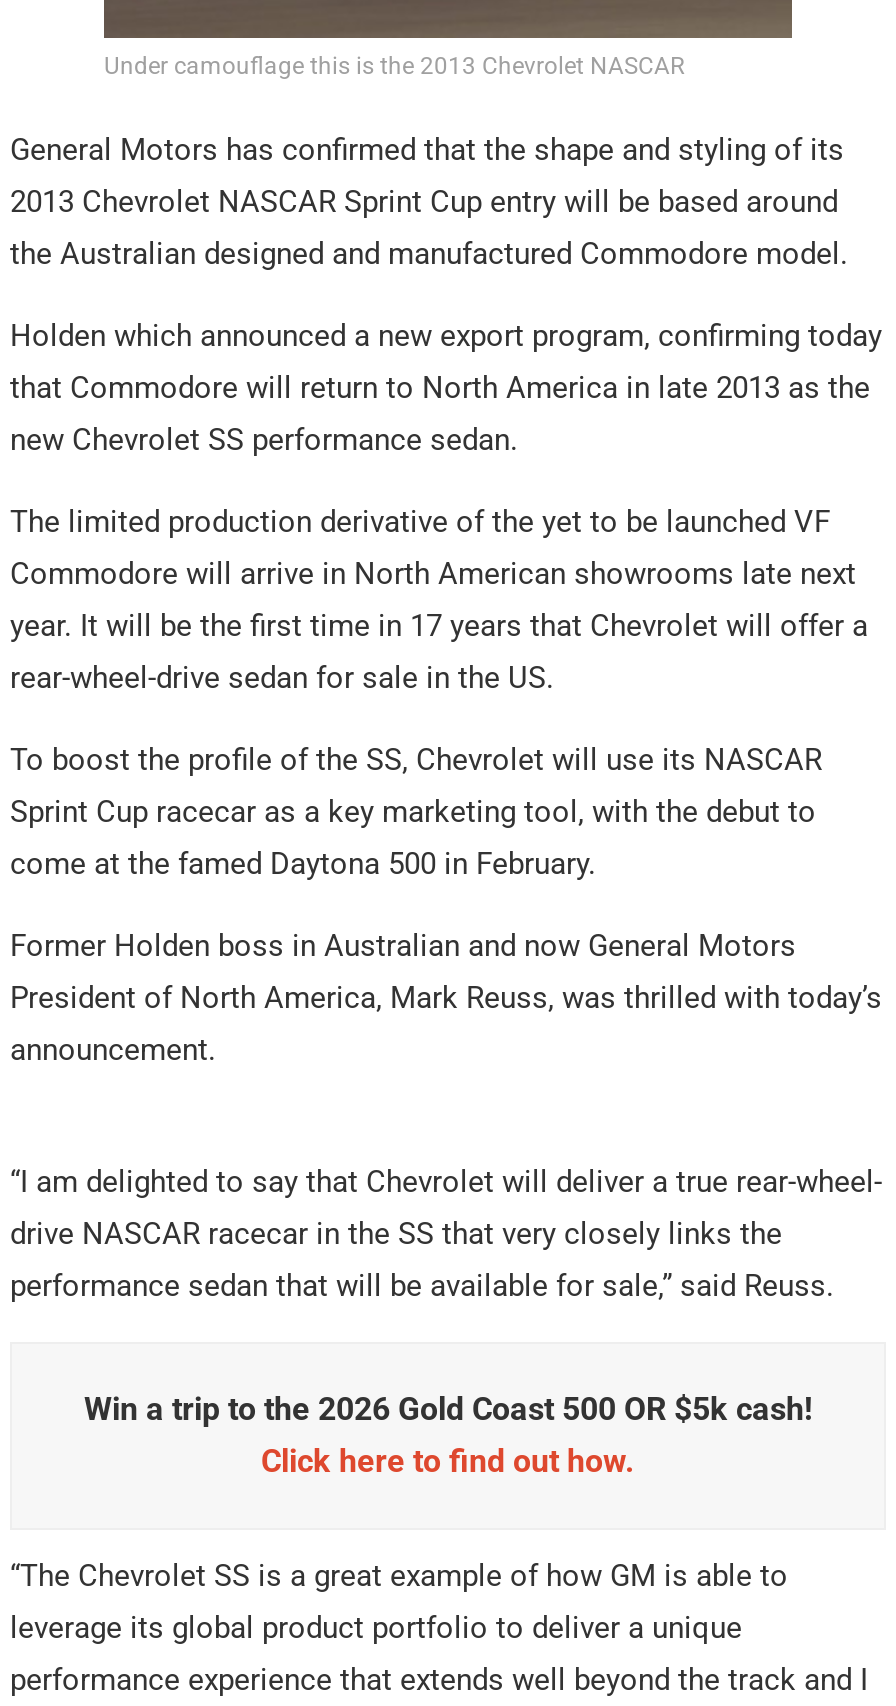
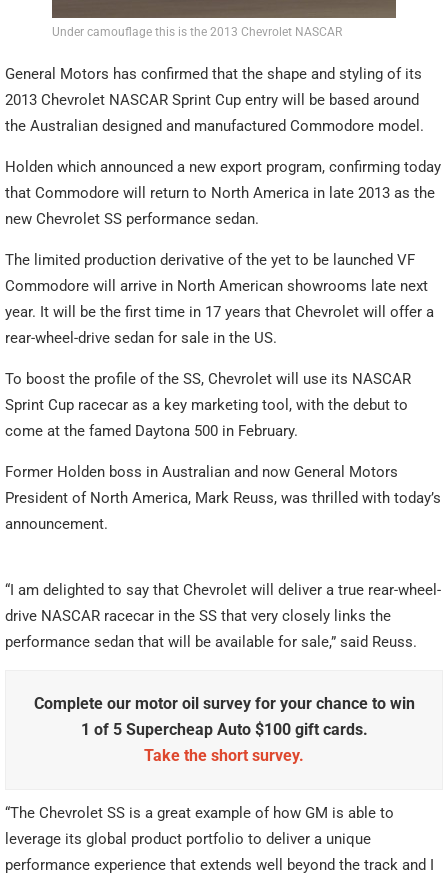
- Win a trip to the 2026 Gold Coast 500 OR $5k cash!
- Click here to find out how.
+ Complete our motor oil survey for your chance to win
+ 1 of 5 Supercheap Auto $100 gift cards.
+ Take the short survey.
